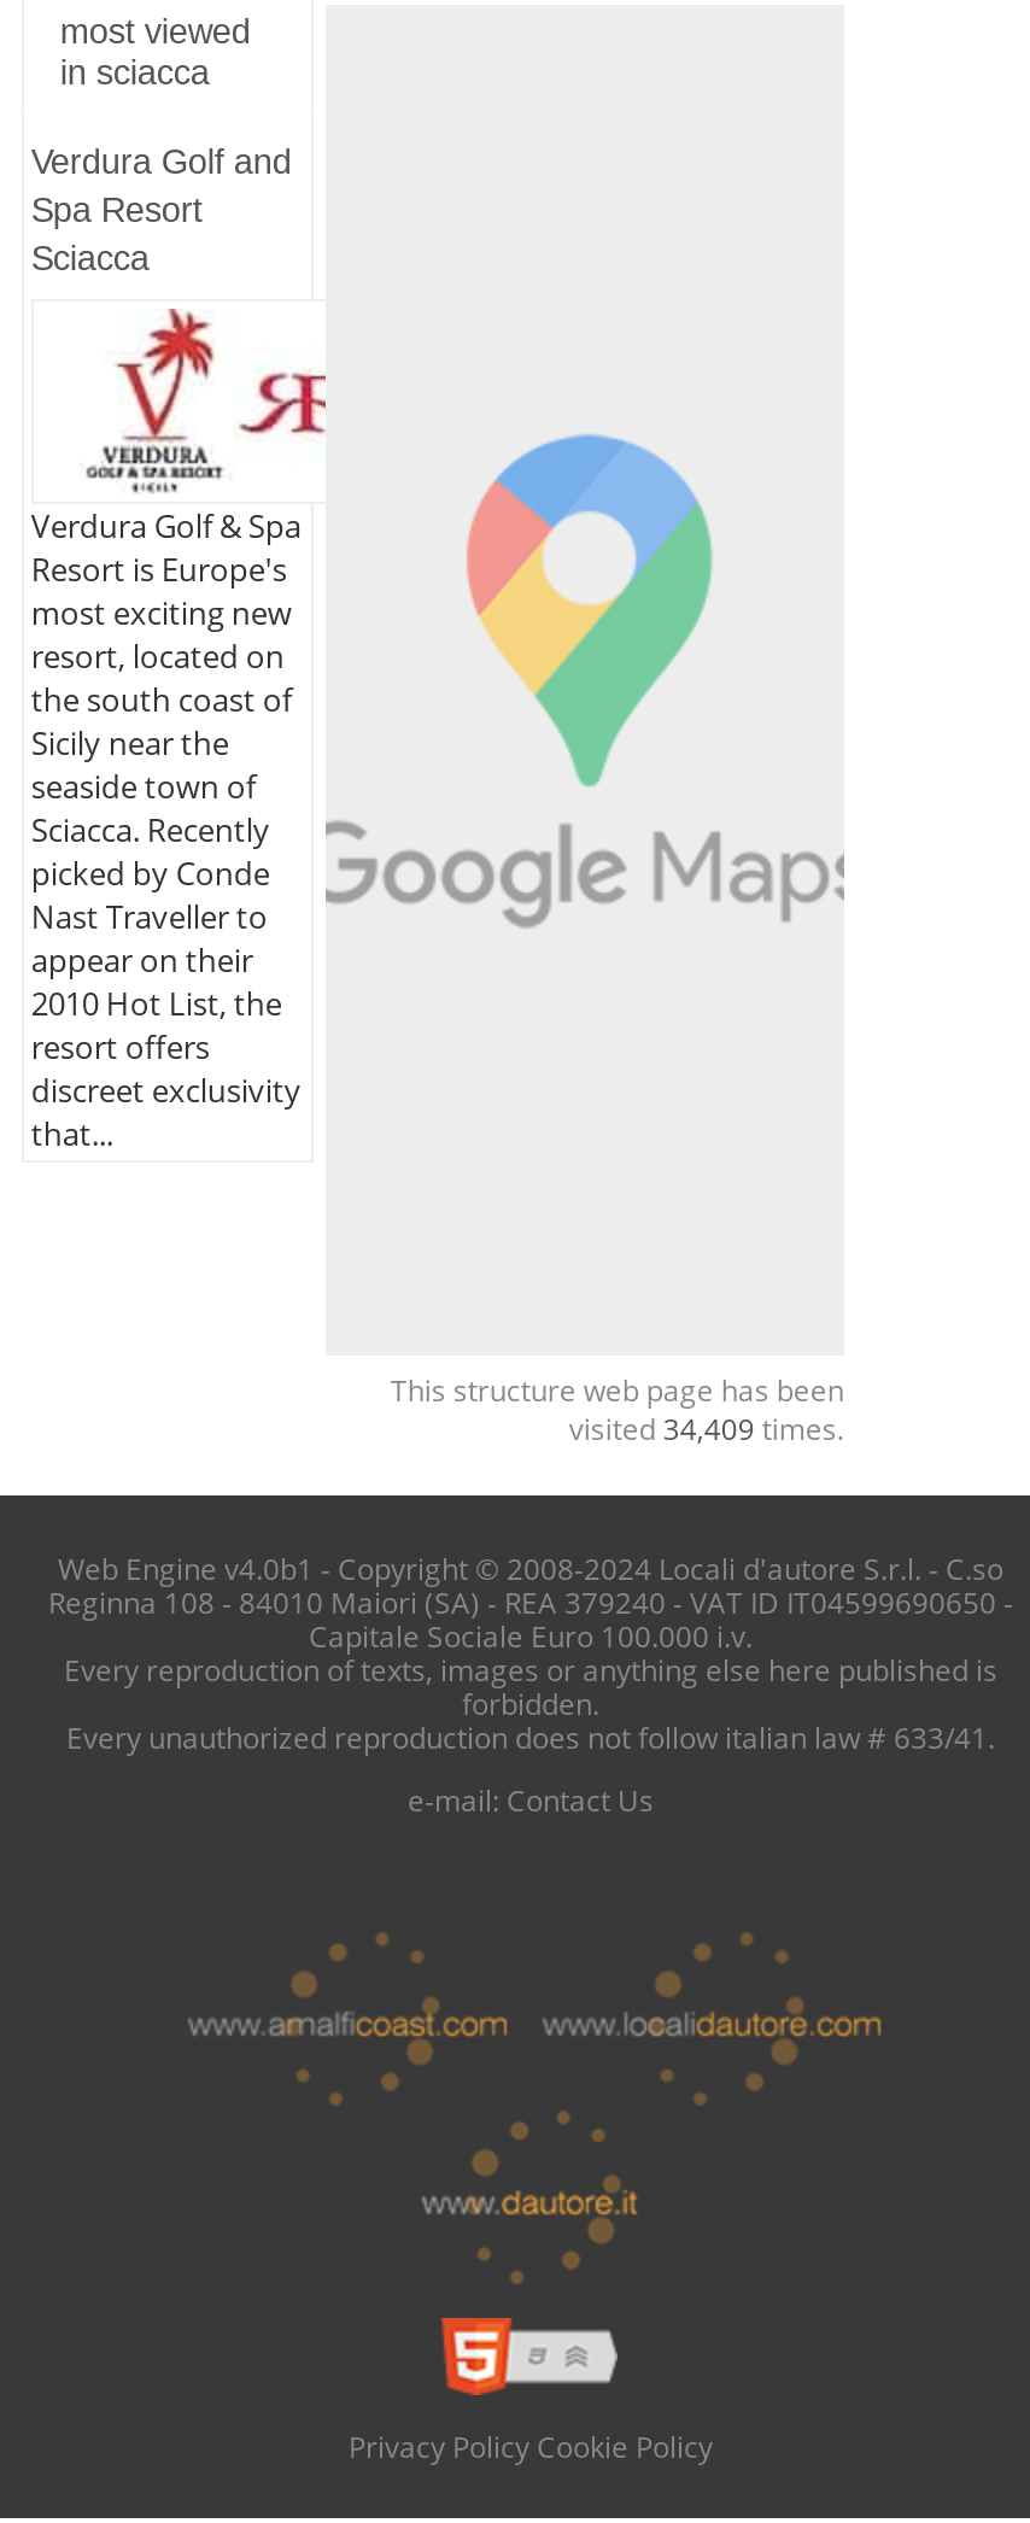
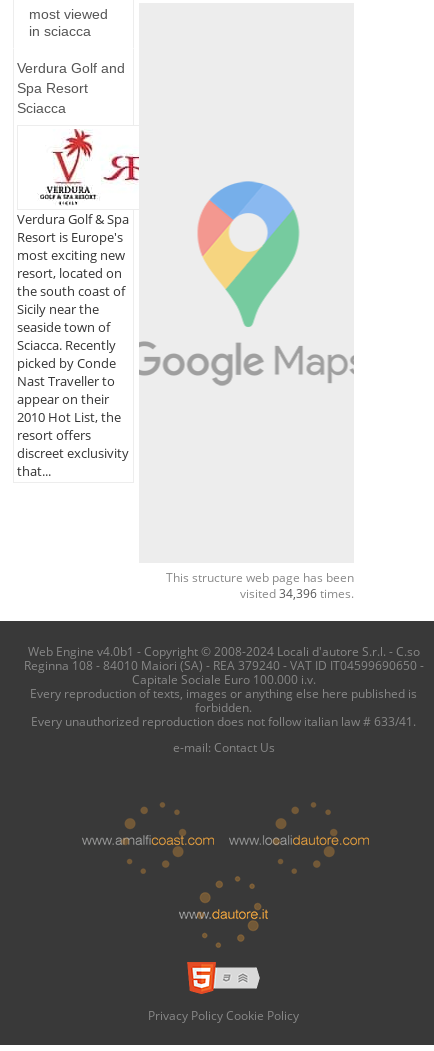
- visited 34,409 times.
+ visited 34,396 times.
